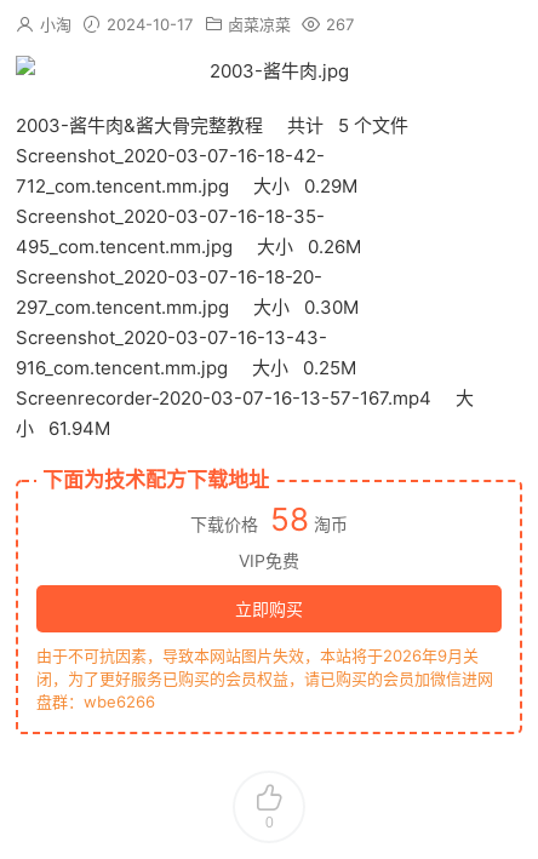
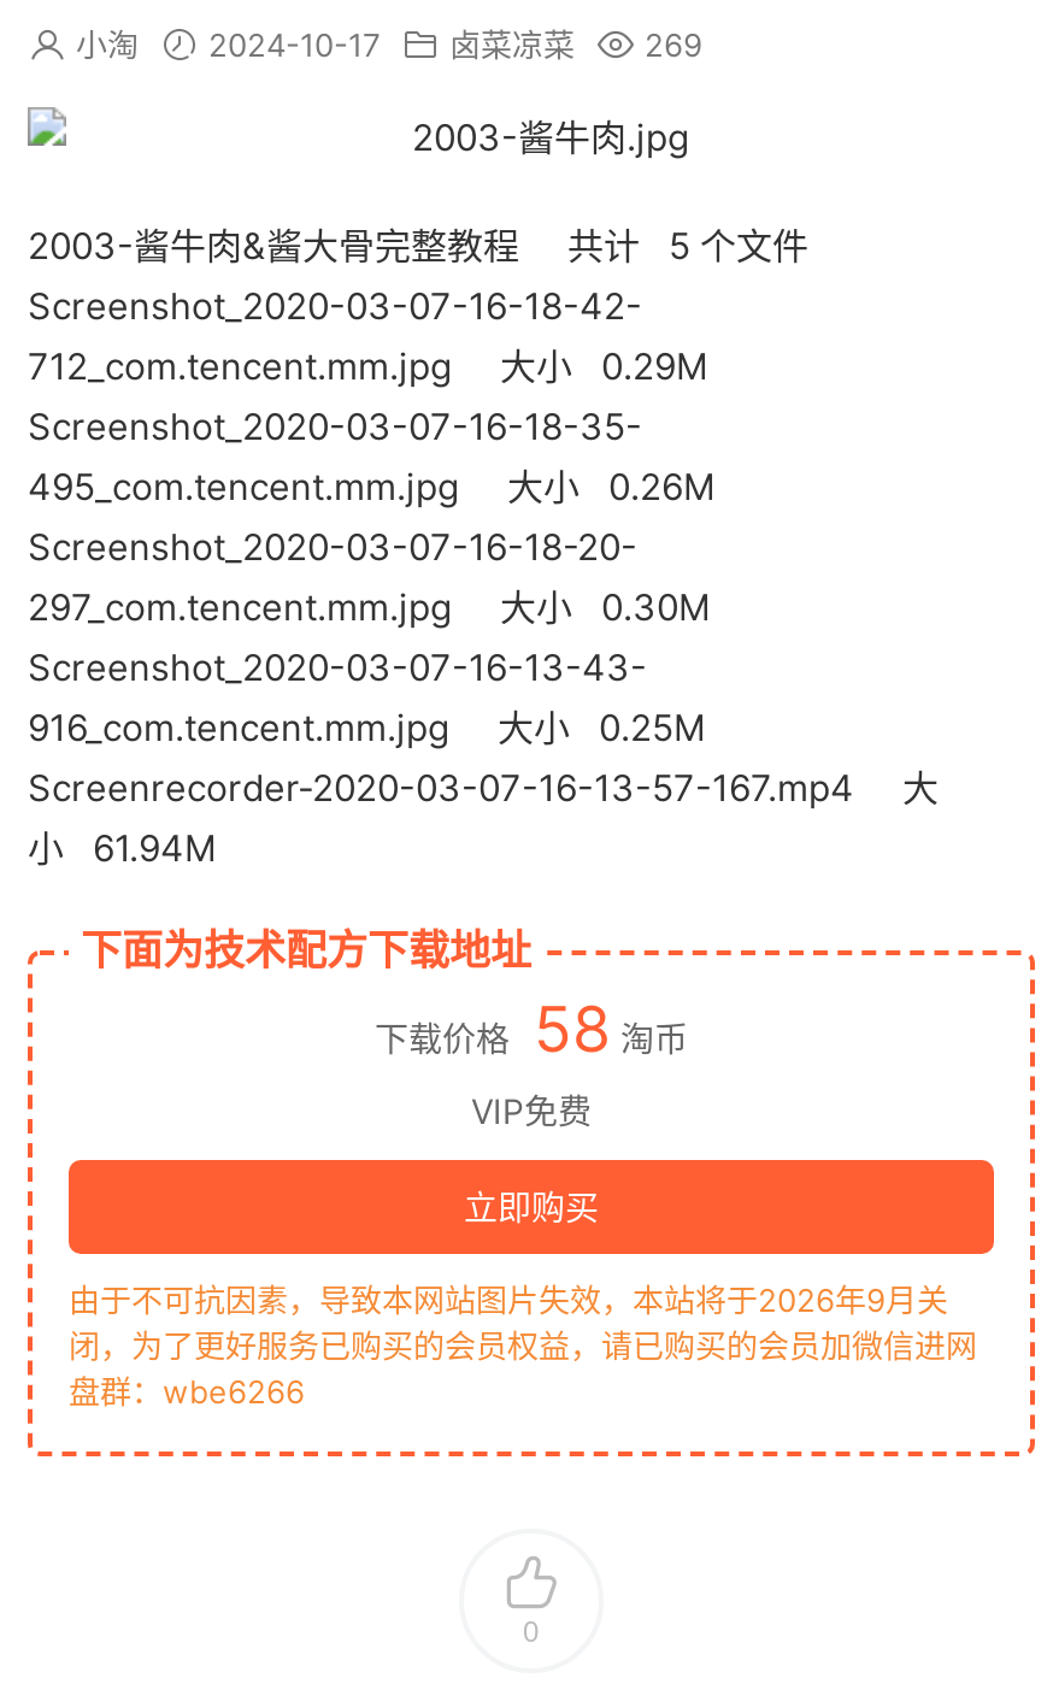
- 267
+ 269
